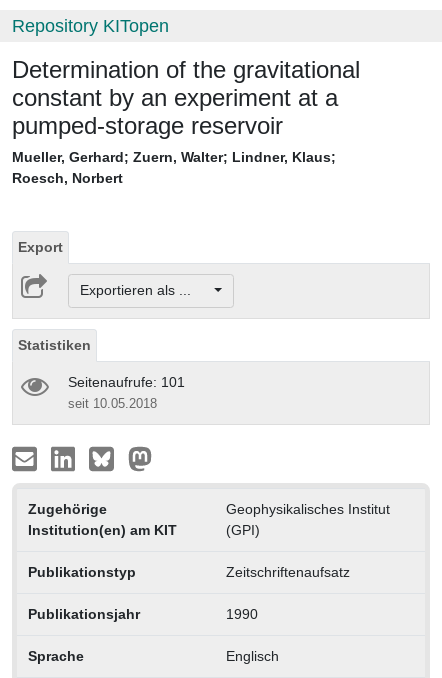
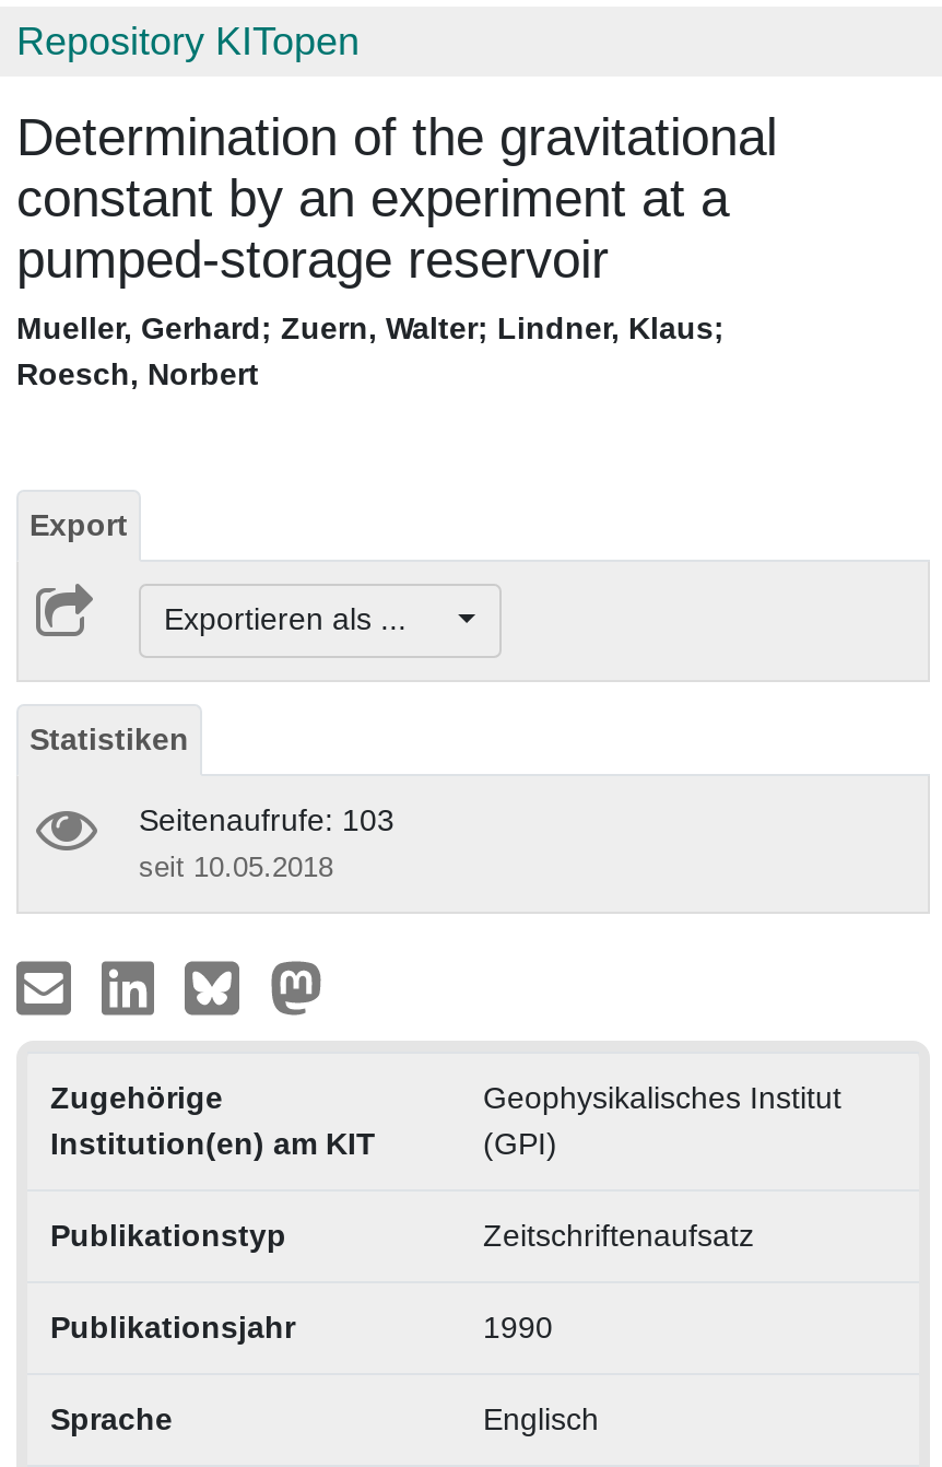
- Seitenaufrufe: 101
+ Seitenaufrufe: 103
